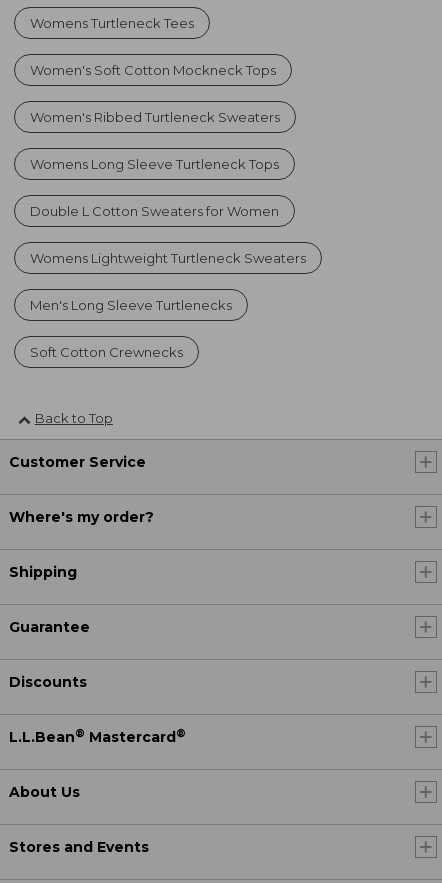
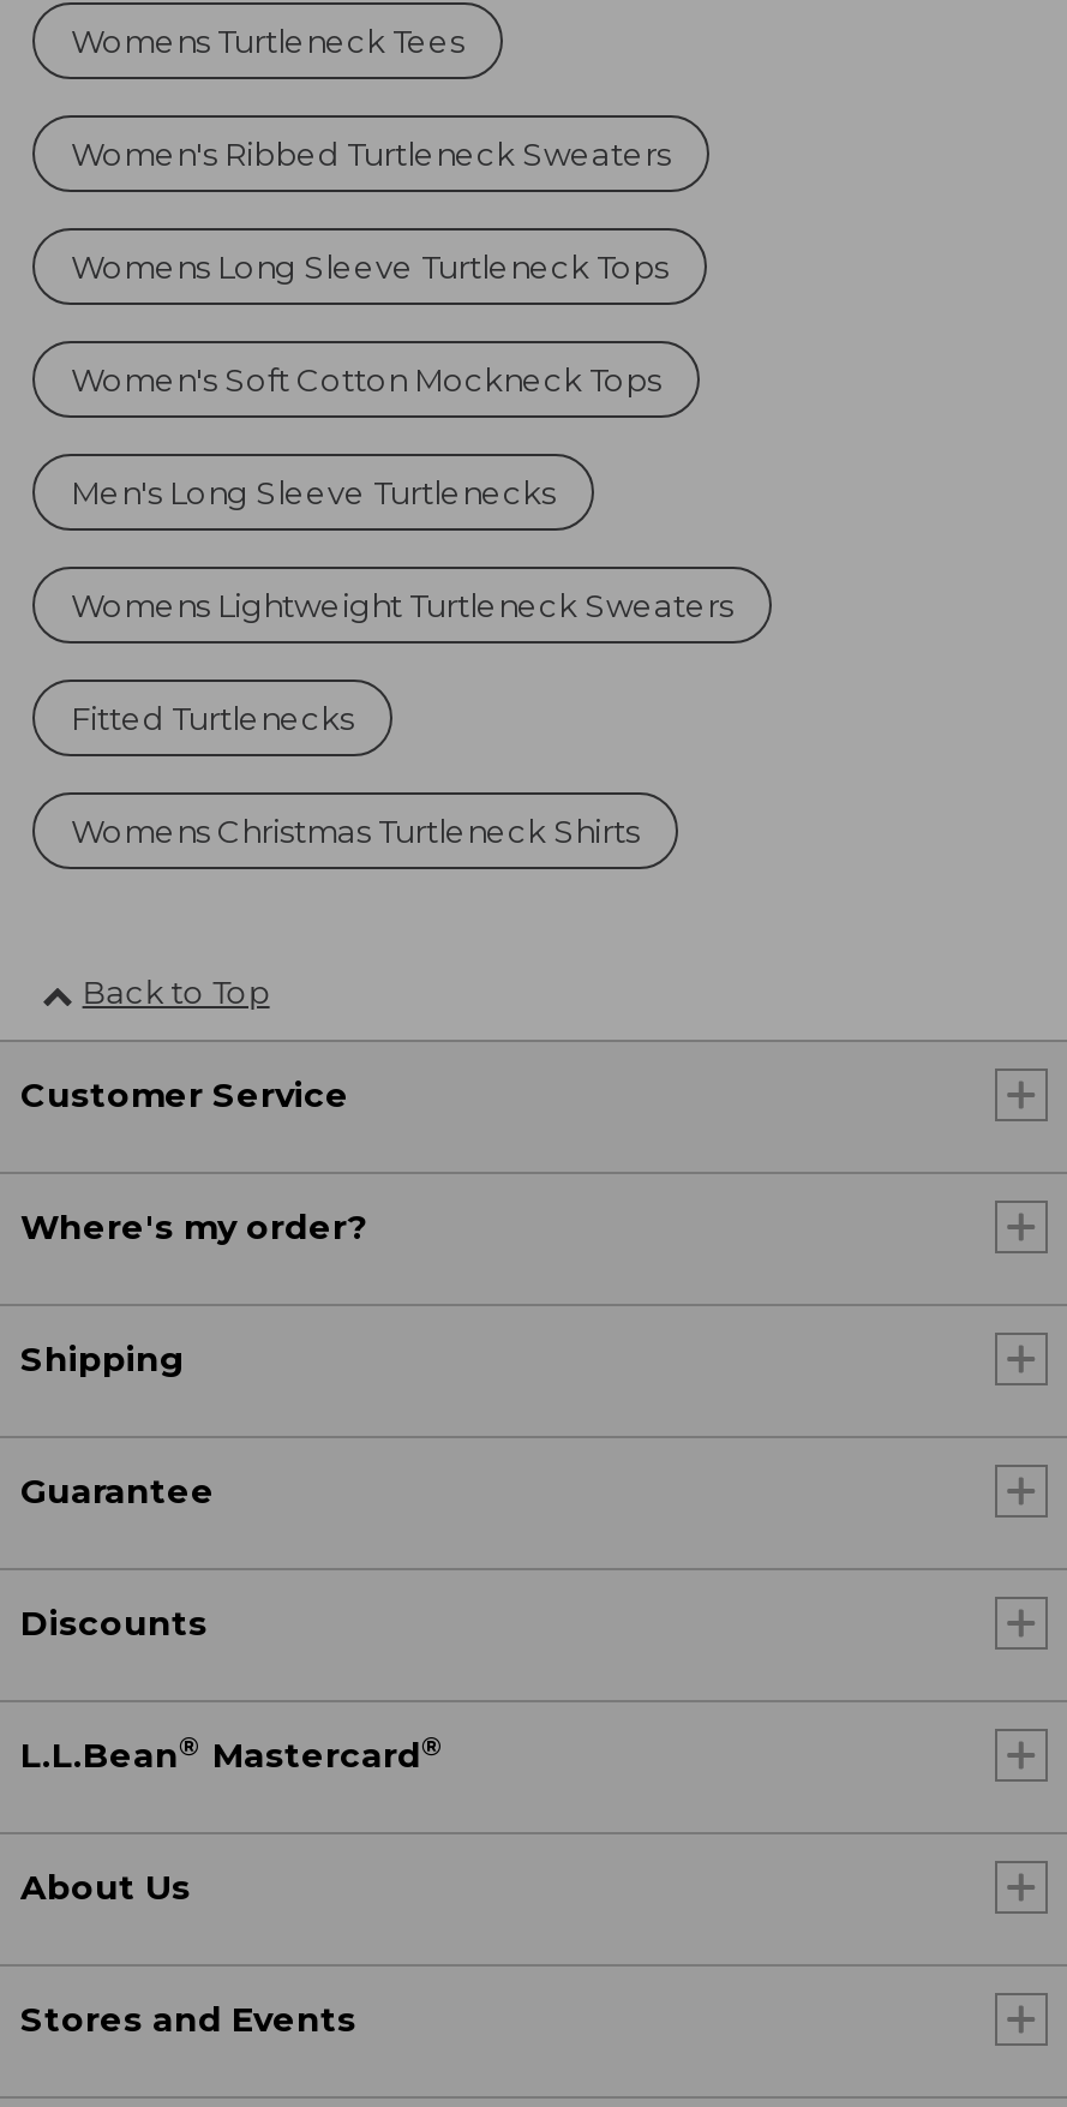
moved down: Women's Soft Cotton Mockneck Tops

moved up: Women's Ribbed Turtleneck Sweaters | Womens Long Sleeve Turtleneck Tops

- Double L Cotton Sweaters for Women

+ Fitted Turtlenecks

moved up: Men's Long Sleeve Turtlenecks

- Soft Cotton Crewnecks
+ Womens Christmas Turtleneck Shirts
